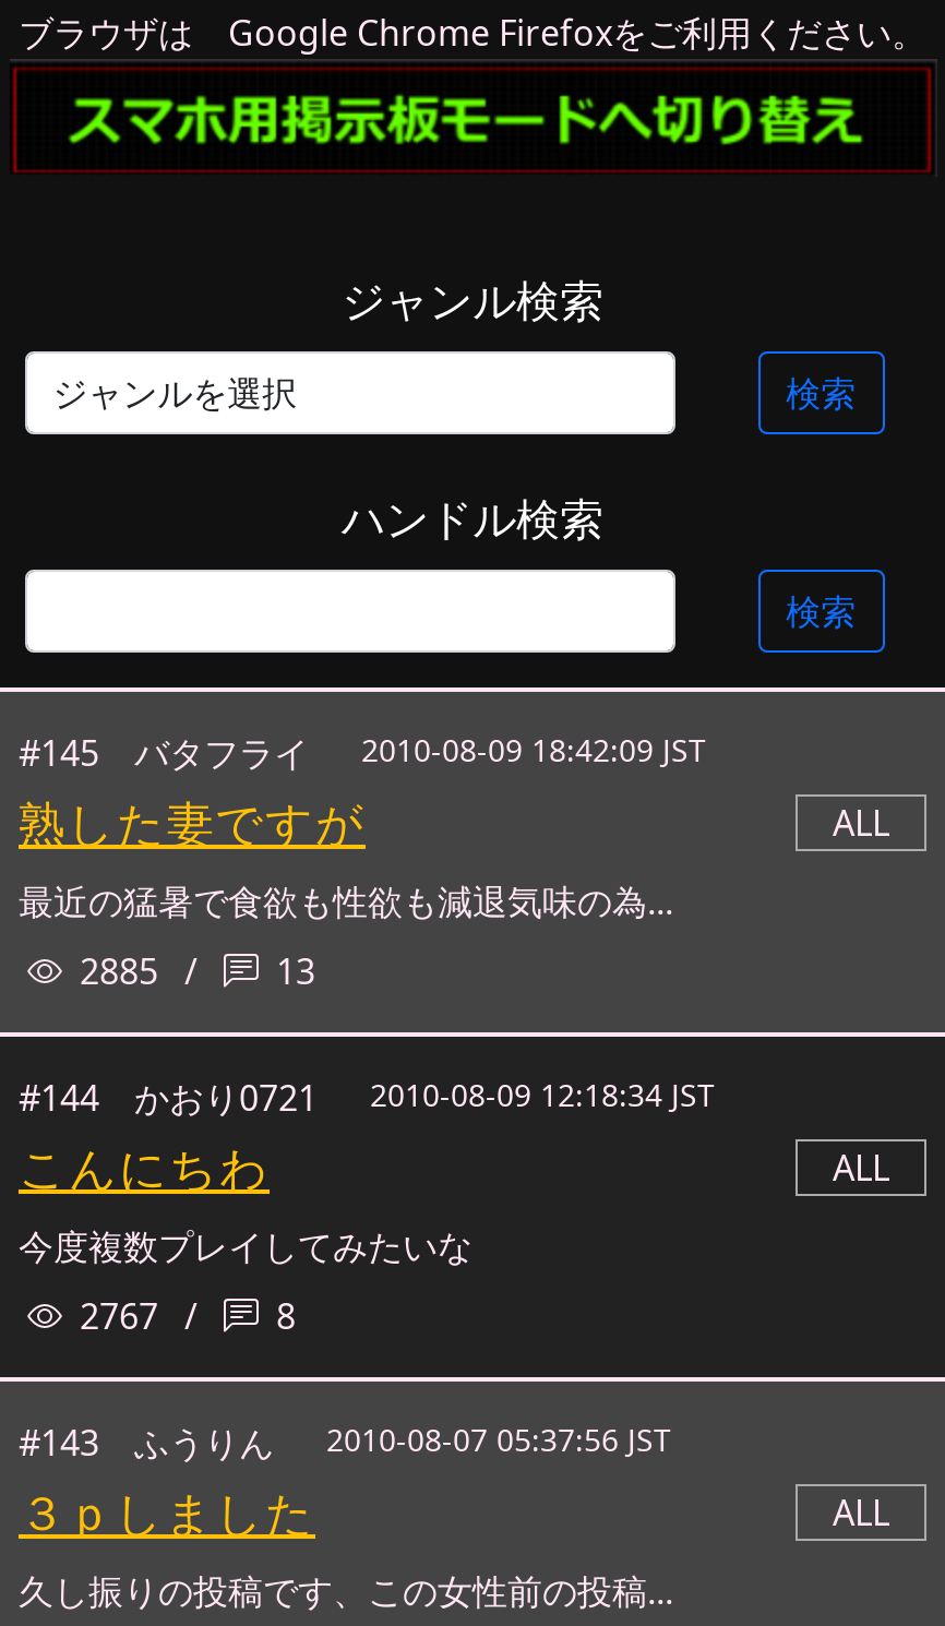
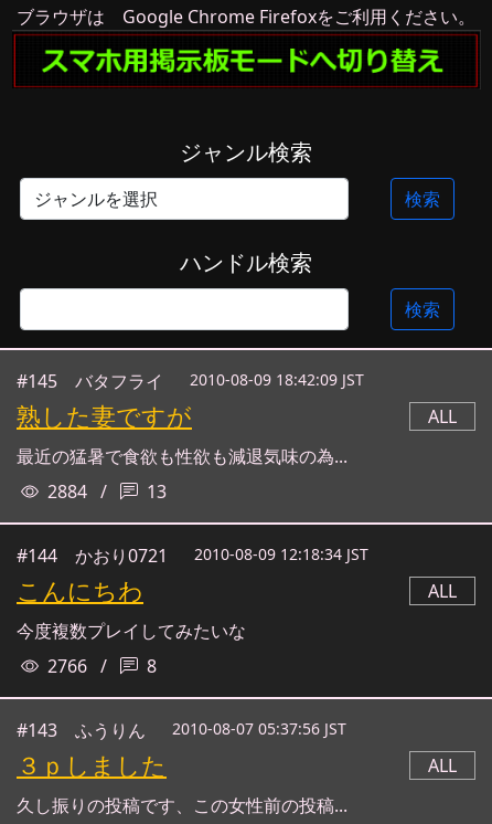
- 2885 / 13
+ 2884 / 13

- 2767 / 8
+ 2766 / 8
